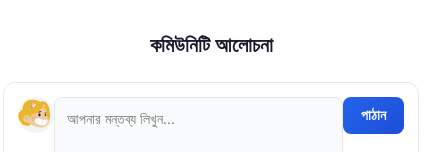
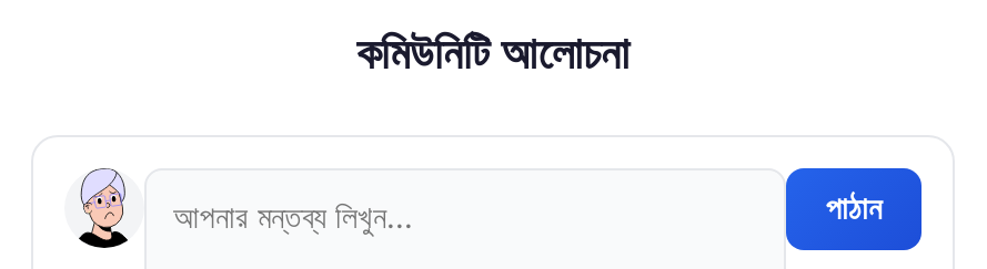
- [image]
+ [image]
